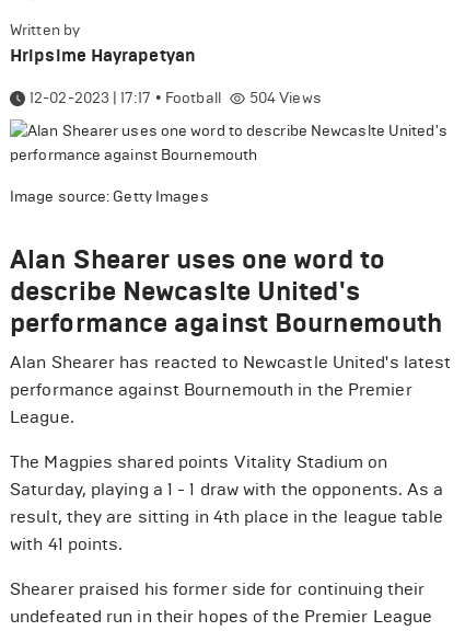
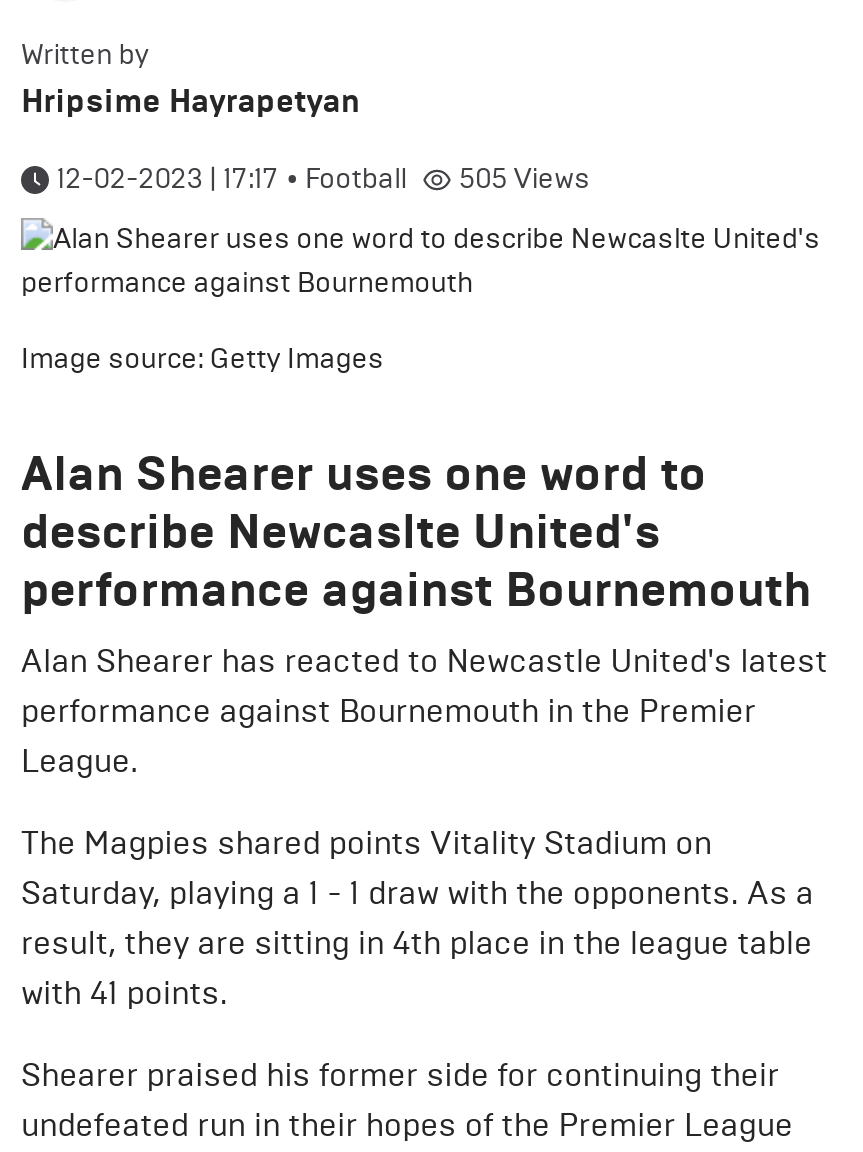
- 504 Views
+ 505 Views
